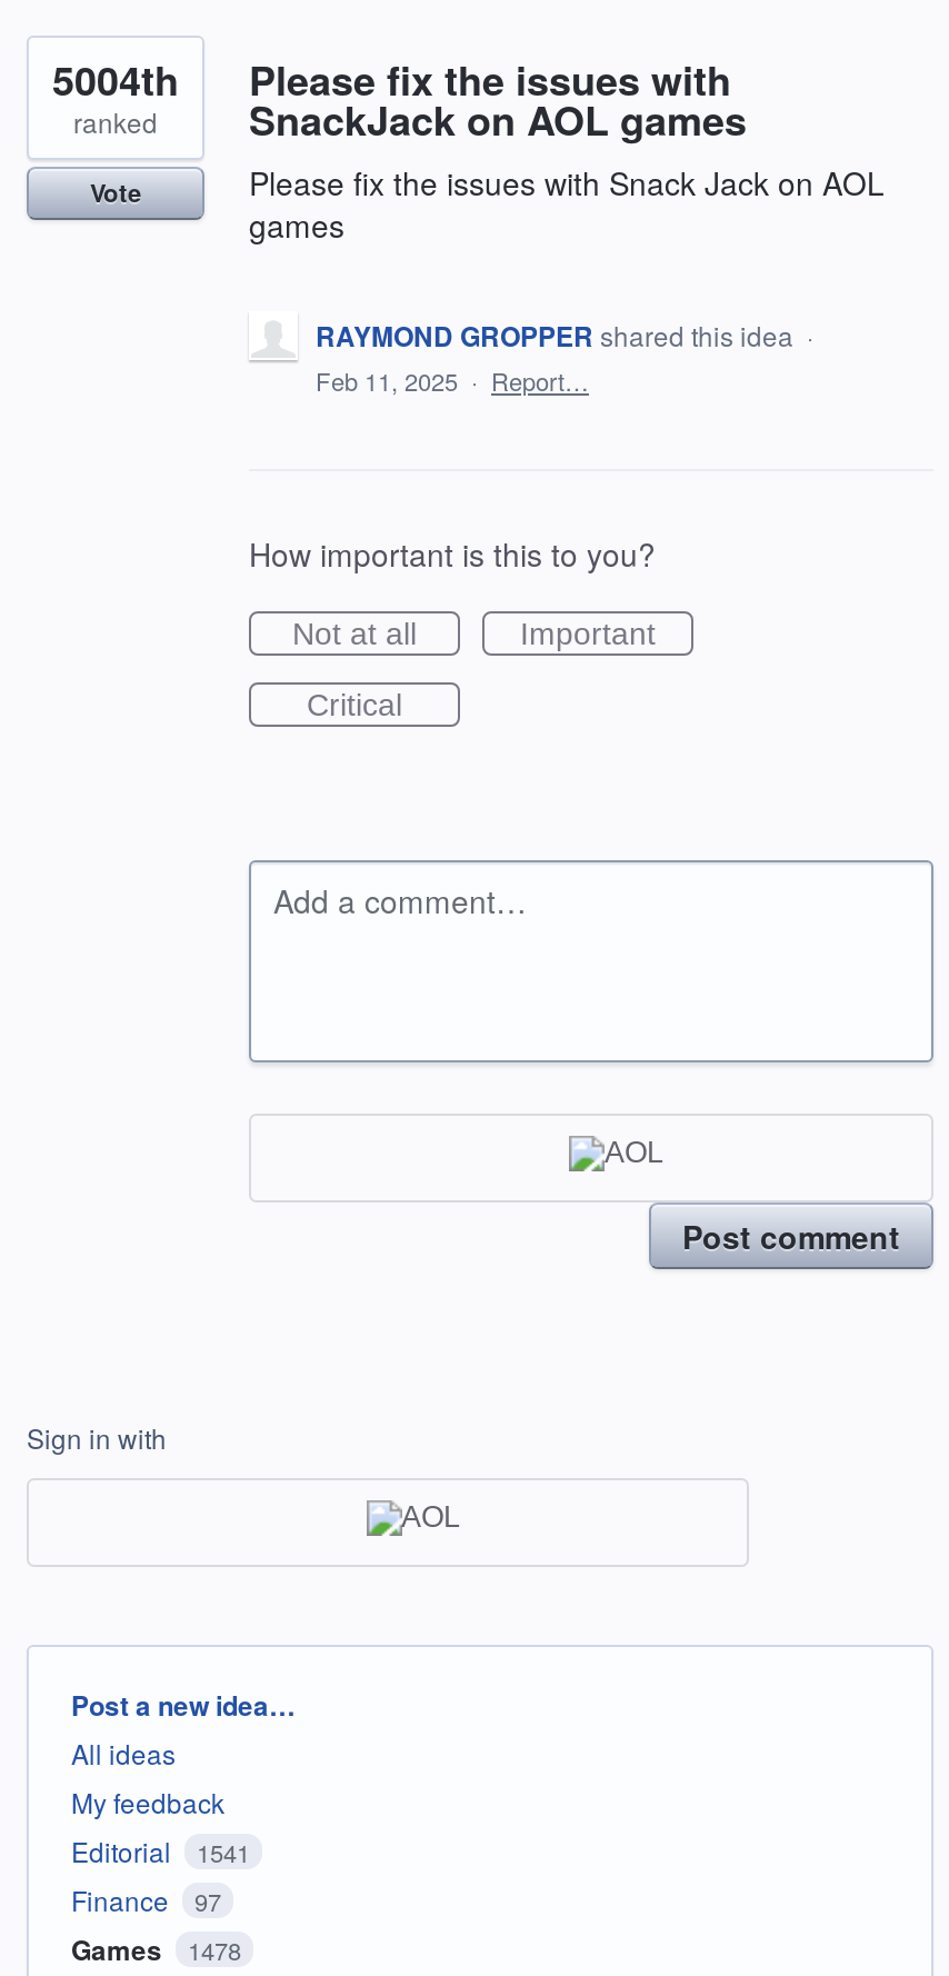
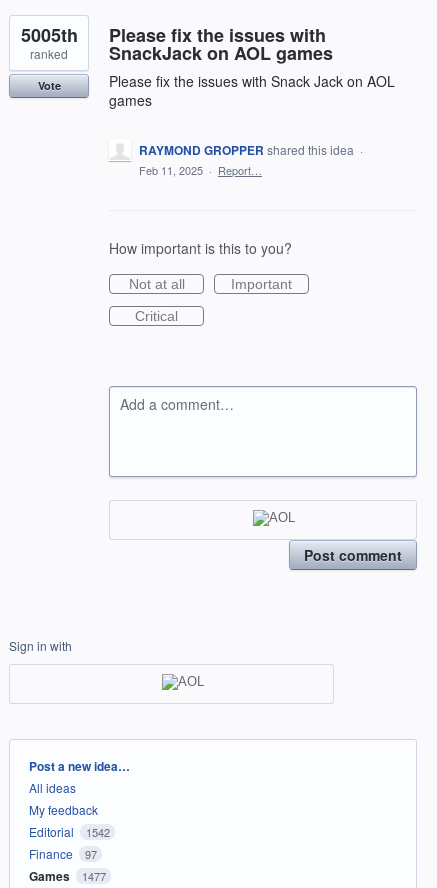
- 5004th Please fix the issues with
+ 5005th Please fix the issues with

- Editorial 1541
+ Editorial 1542

- Games 1478
+ Games 1477
